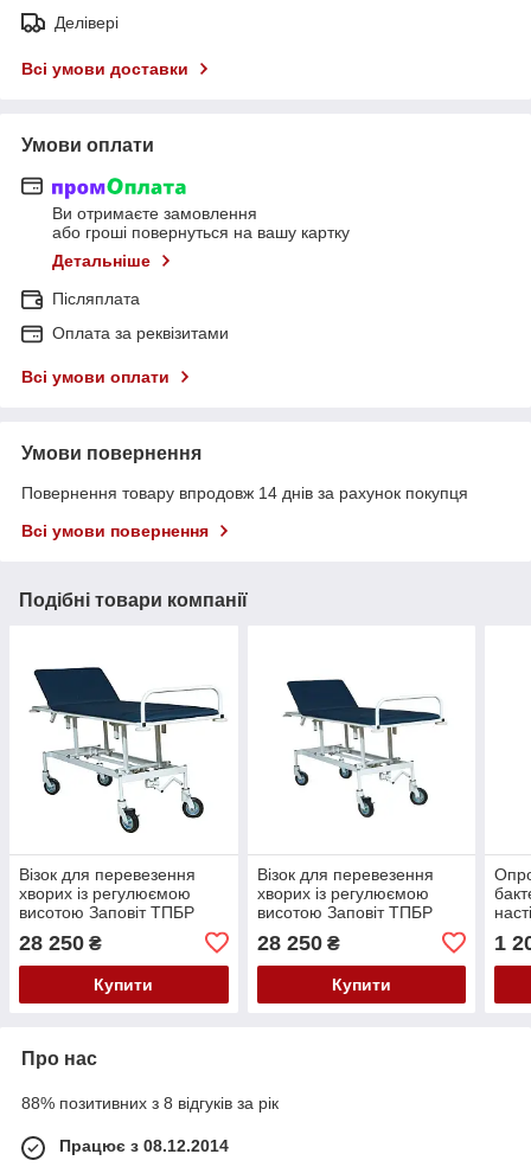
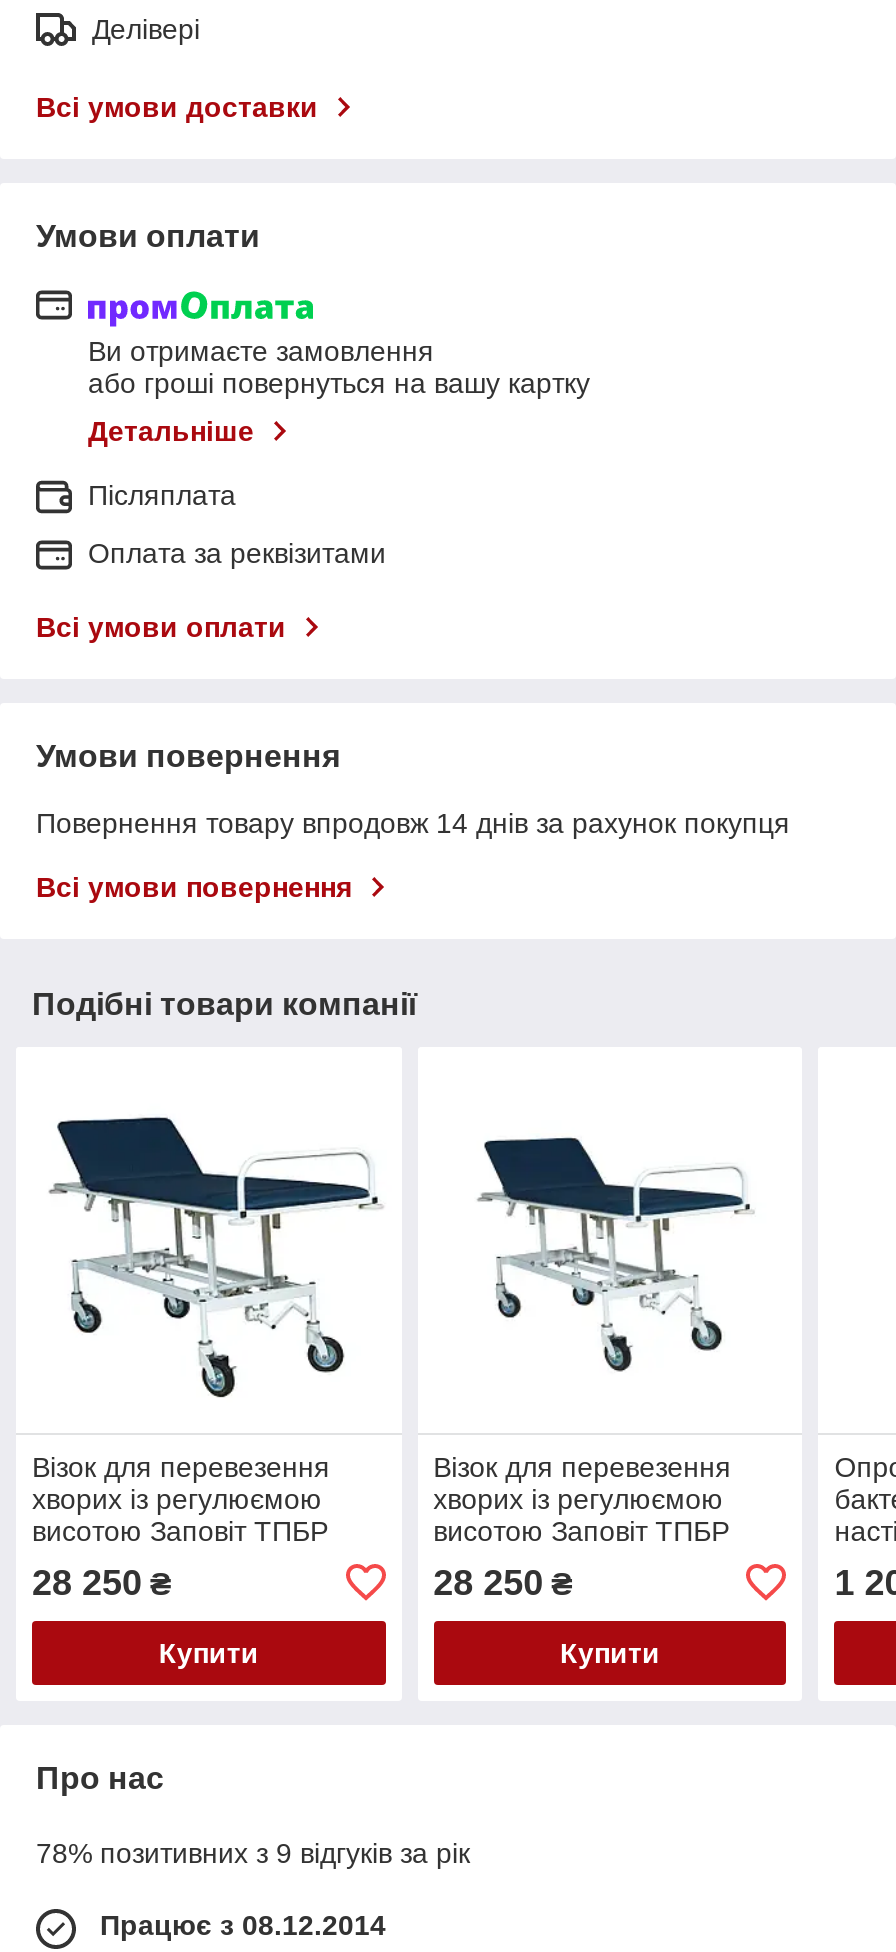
- 88% позитивних з 8 відгуків за рік
+ 78% позитивних з 9 відгуків за рік
